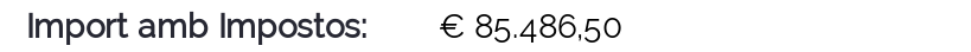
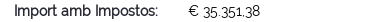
- Import amb Impostos: € 85.486,50
+ Import amb Impostos: € 35.351,38
